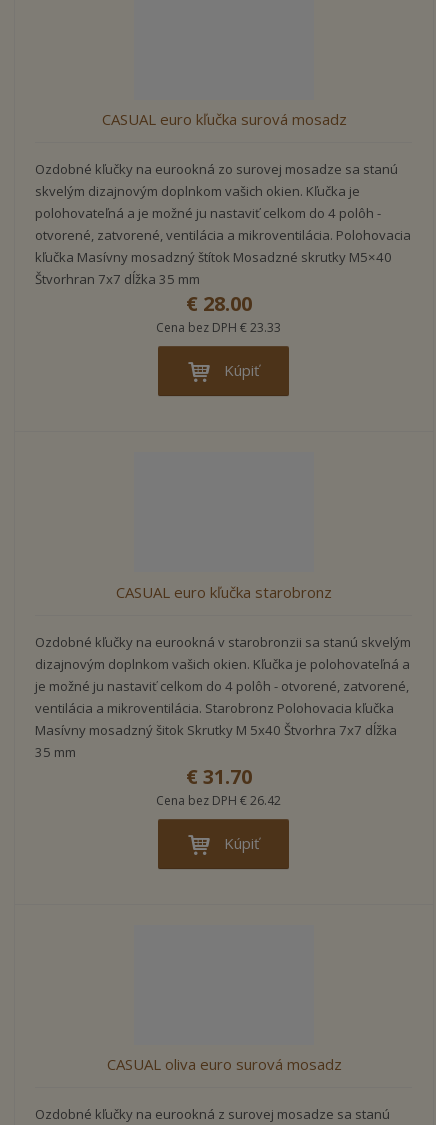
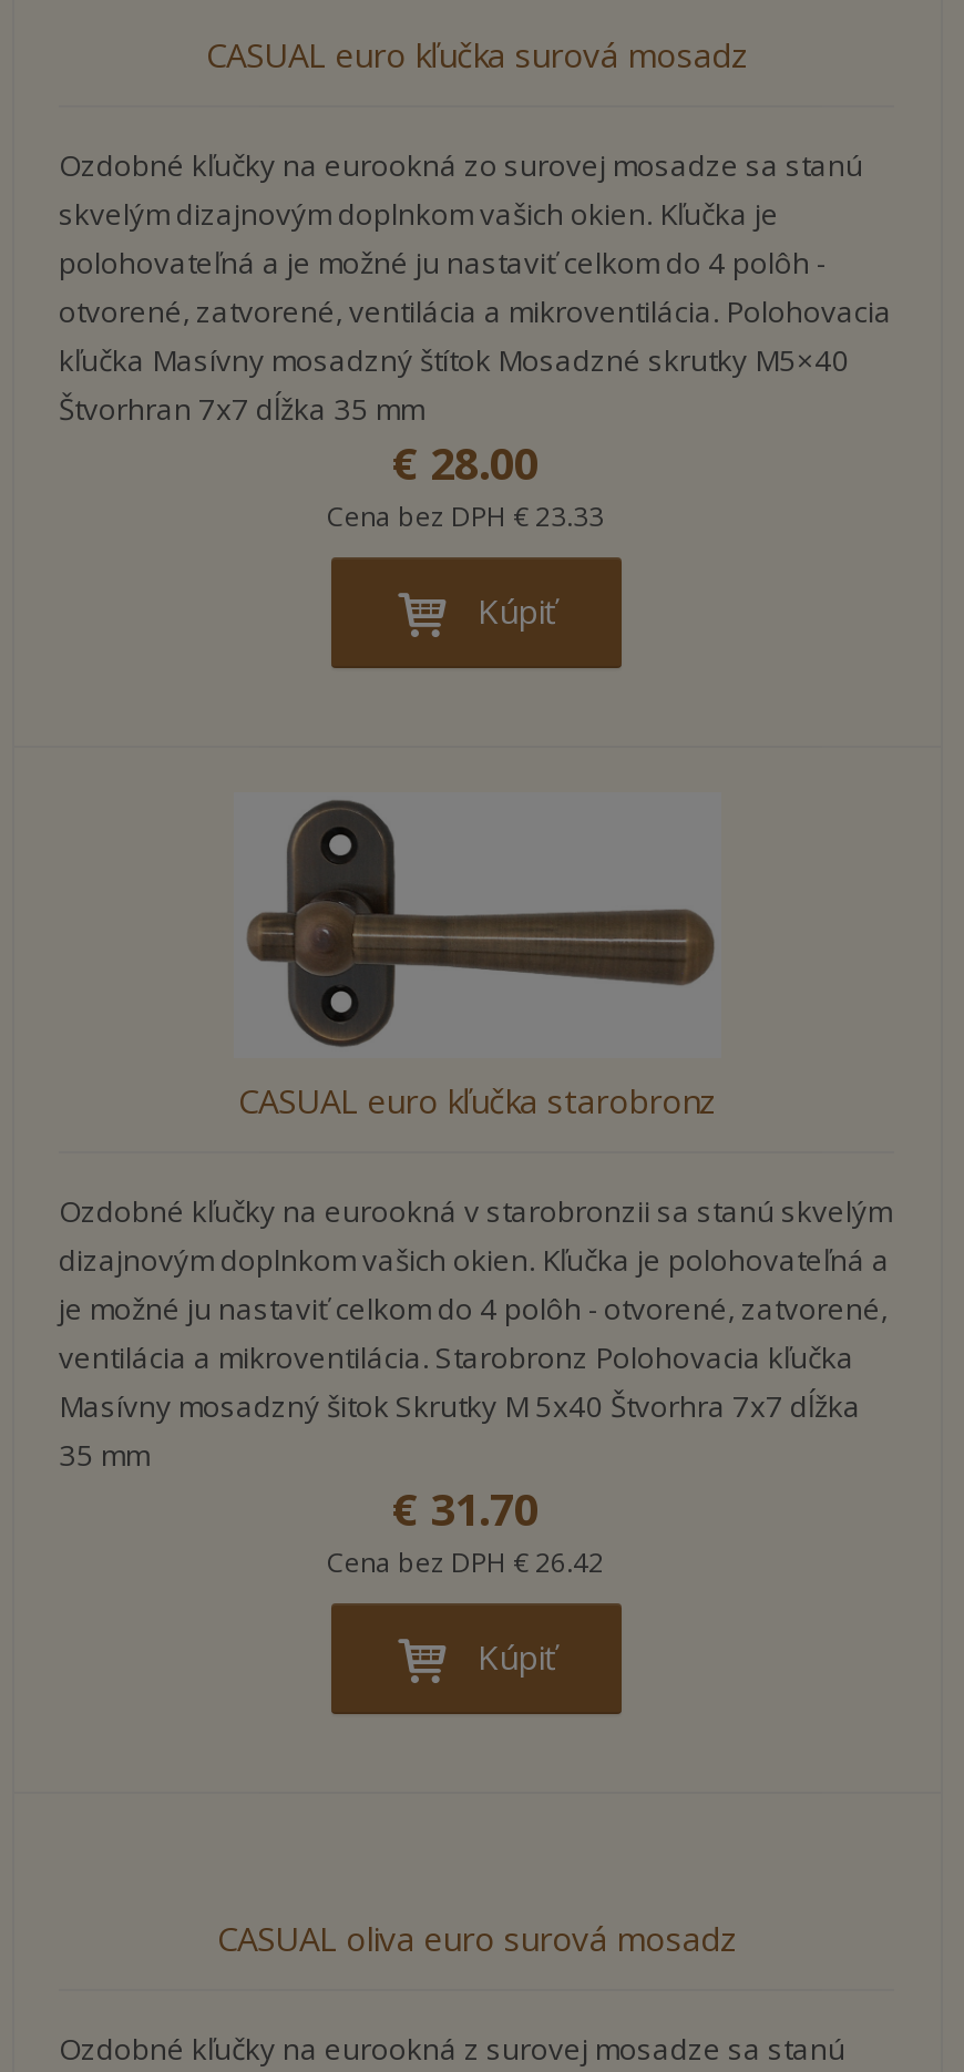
+ [image]
